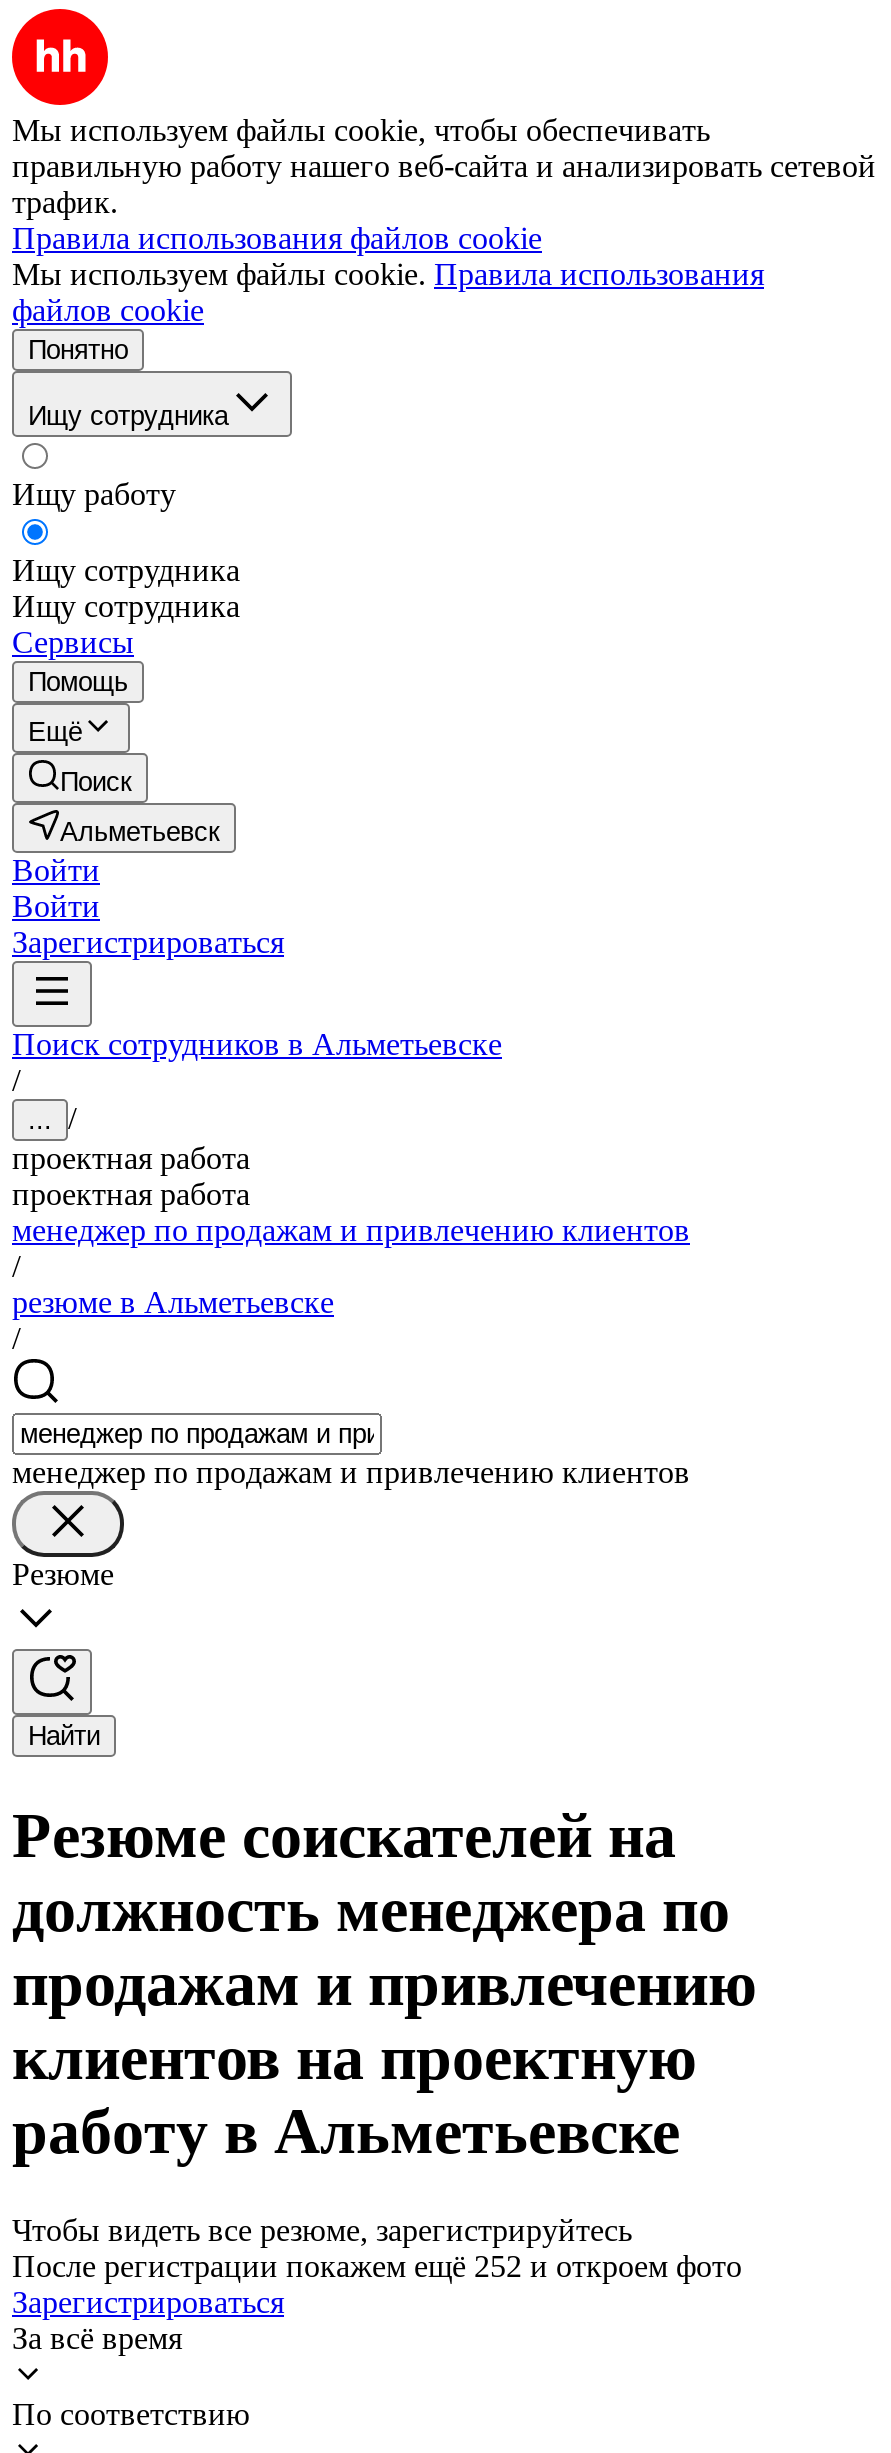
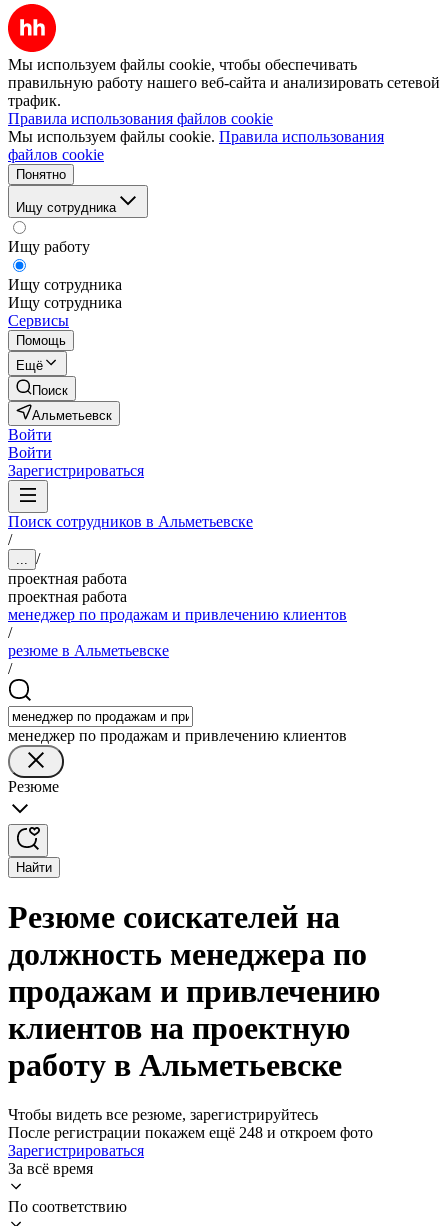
- После регистрации покажем ещё 252 и откроем фото
+ После регистрации покажем ещё 248 и откроем фото
